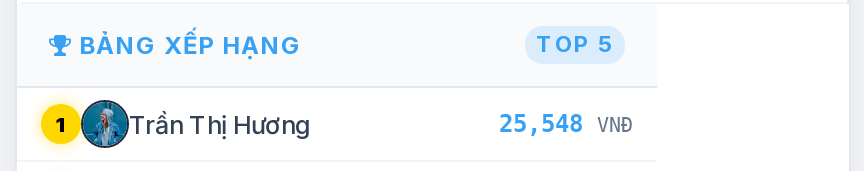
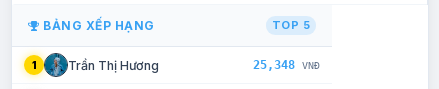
- 25,548 VNĐ
+ 25,348 VNĐ
